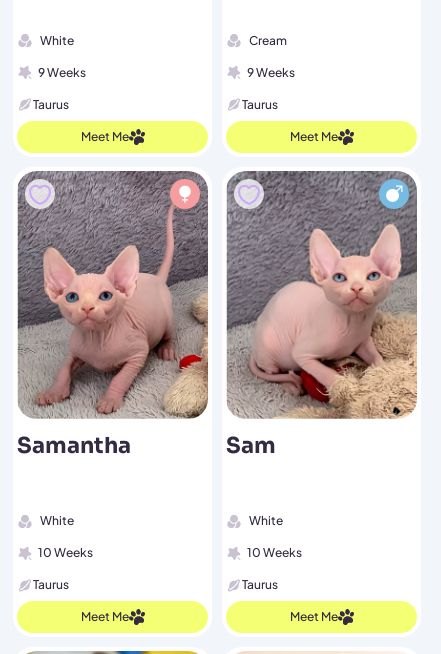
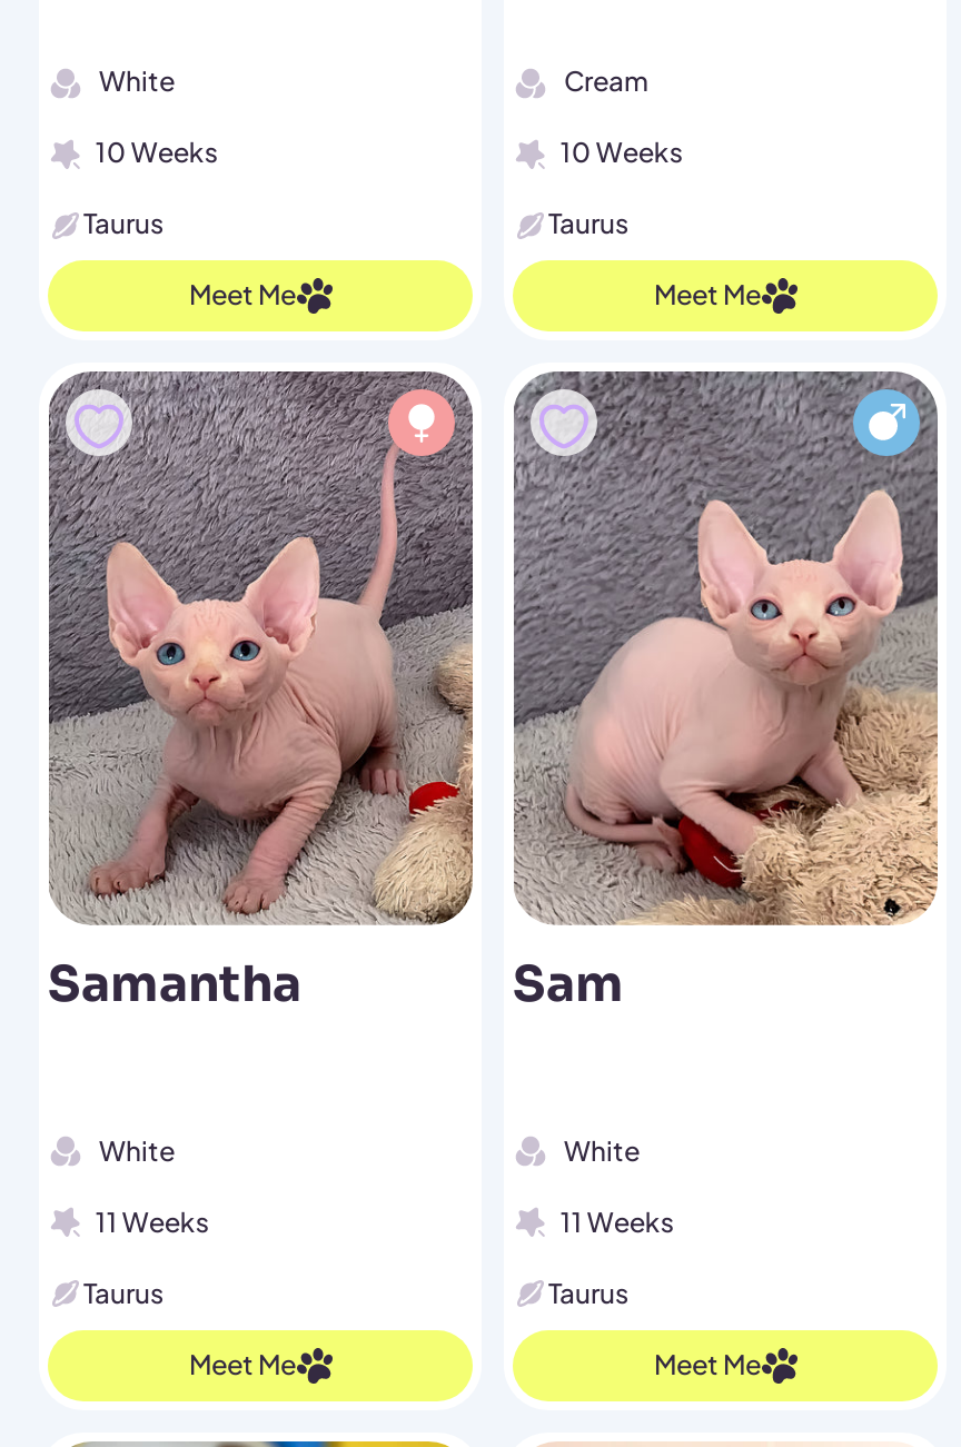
- 9 Weeks
+ 10 Weeks

- 9 Weeks
+ 10 Weeks

- 10 Weeks
+ 11 Weeks

- 10 Weeks
+ 11 Weeks
